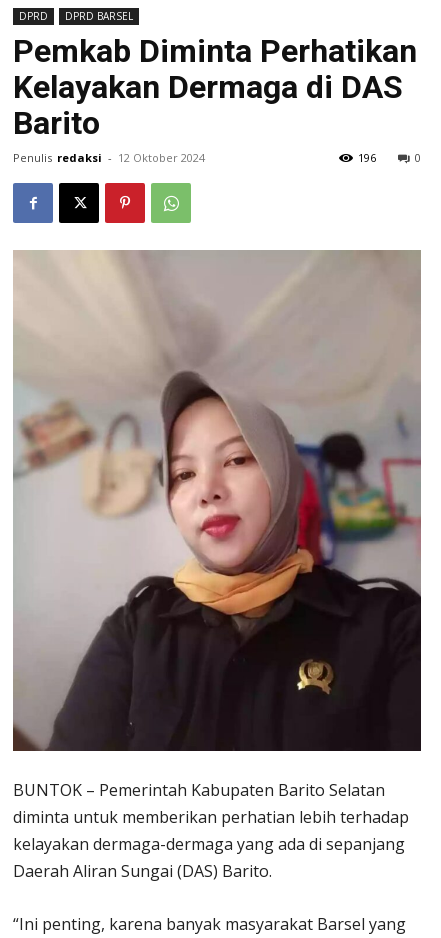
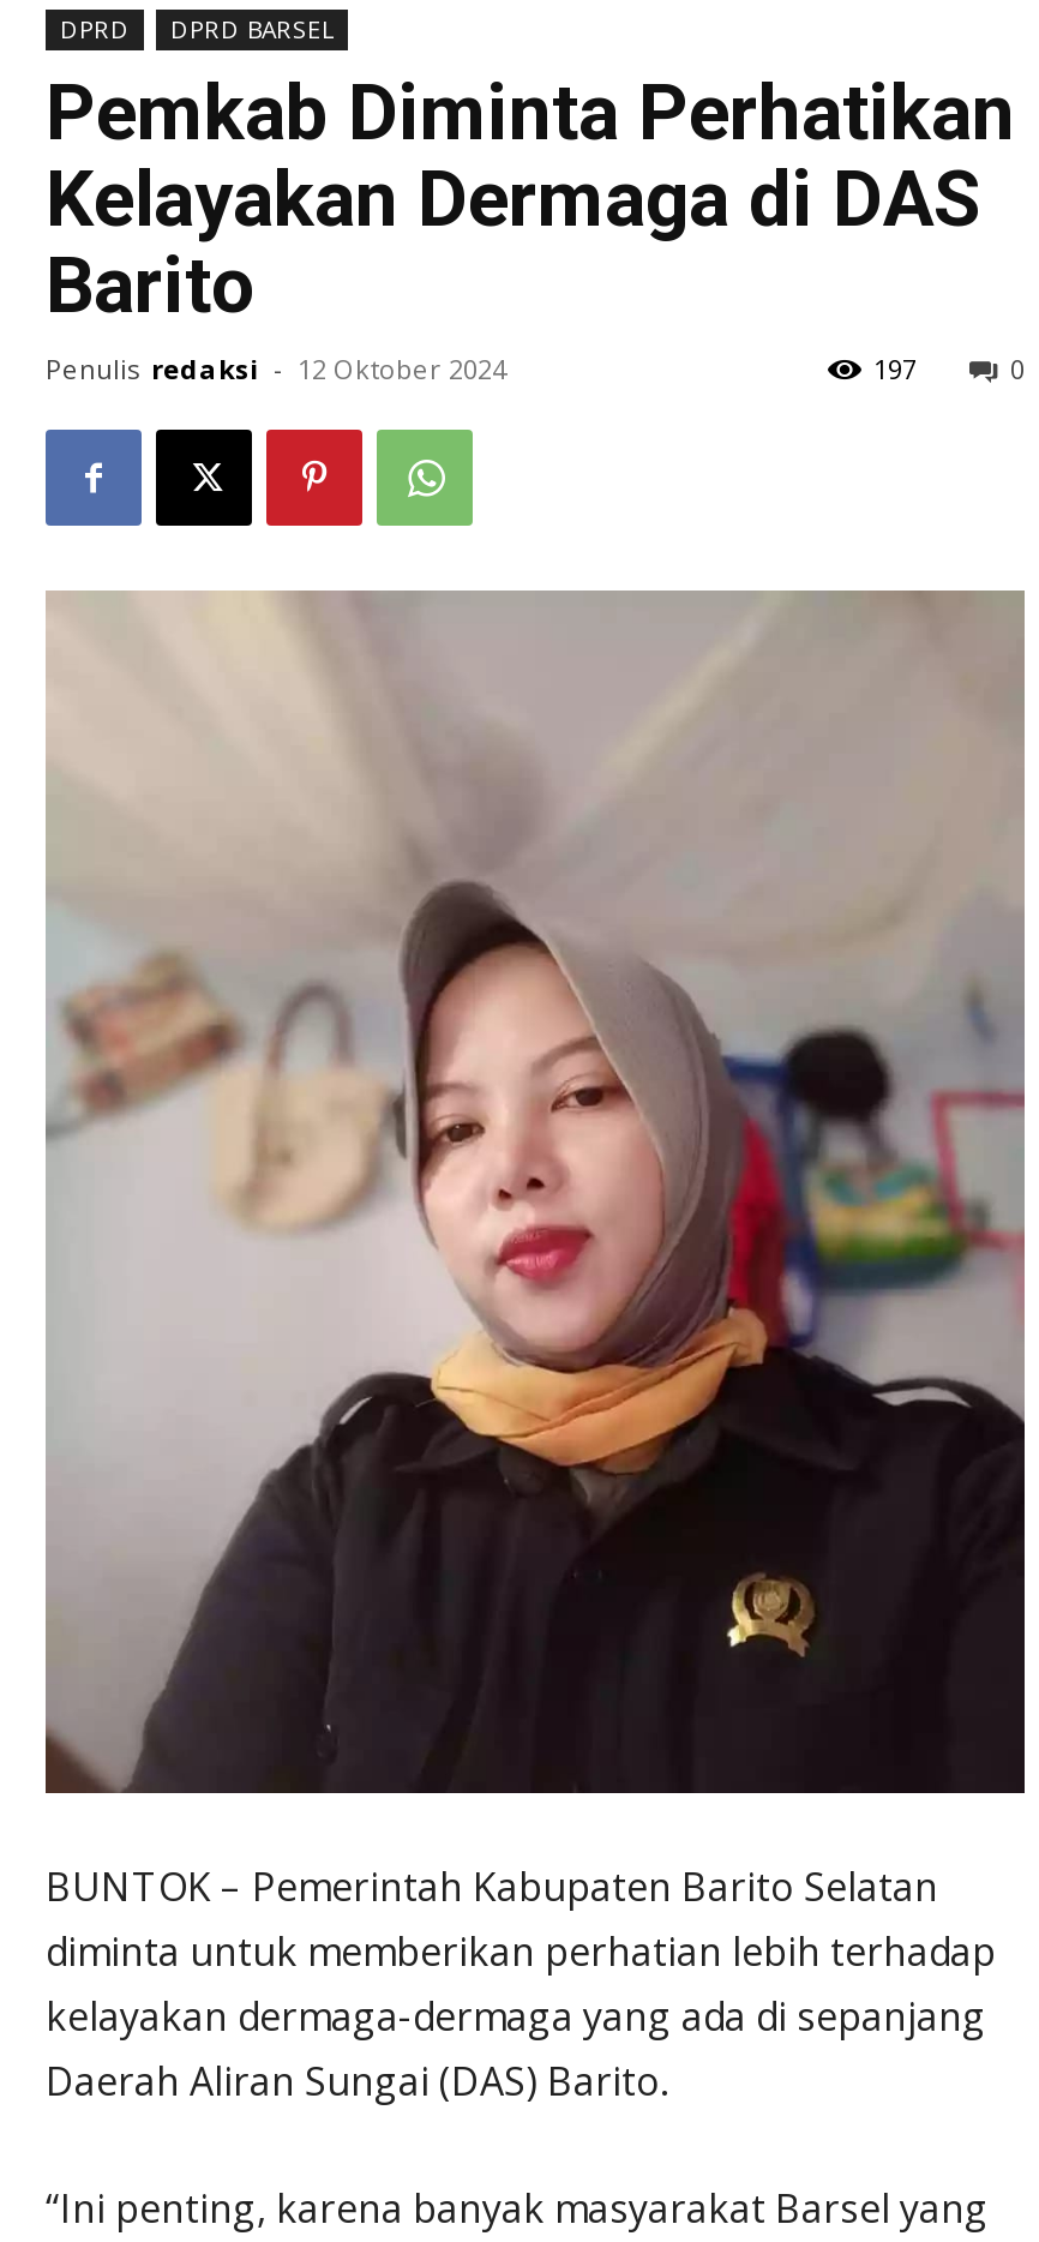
- 196
+ 197
